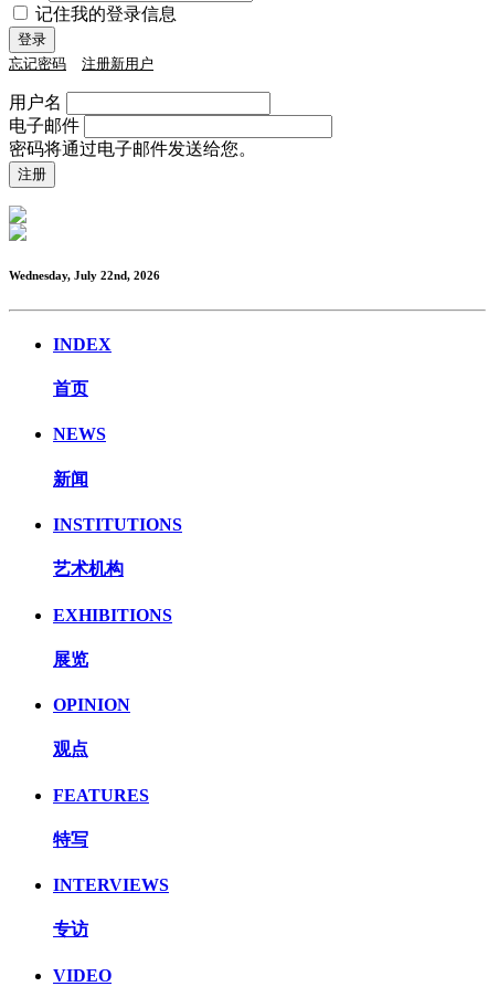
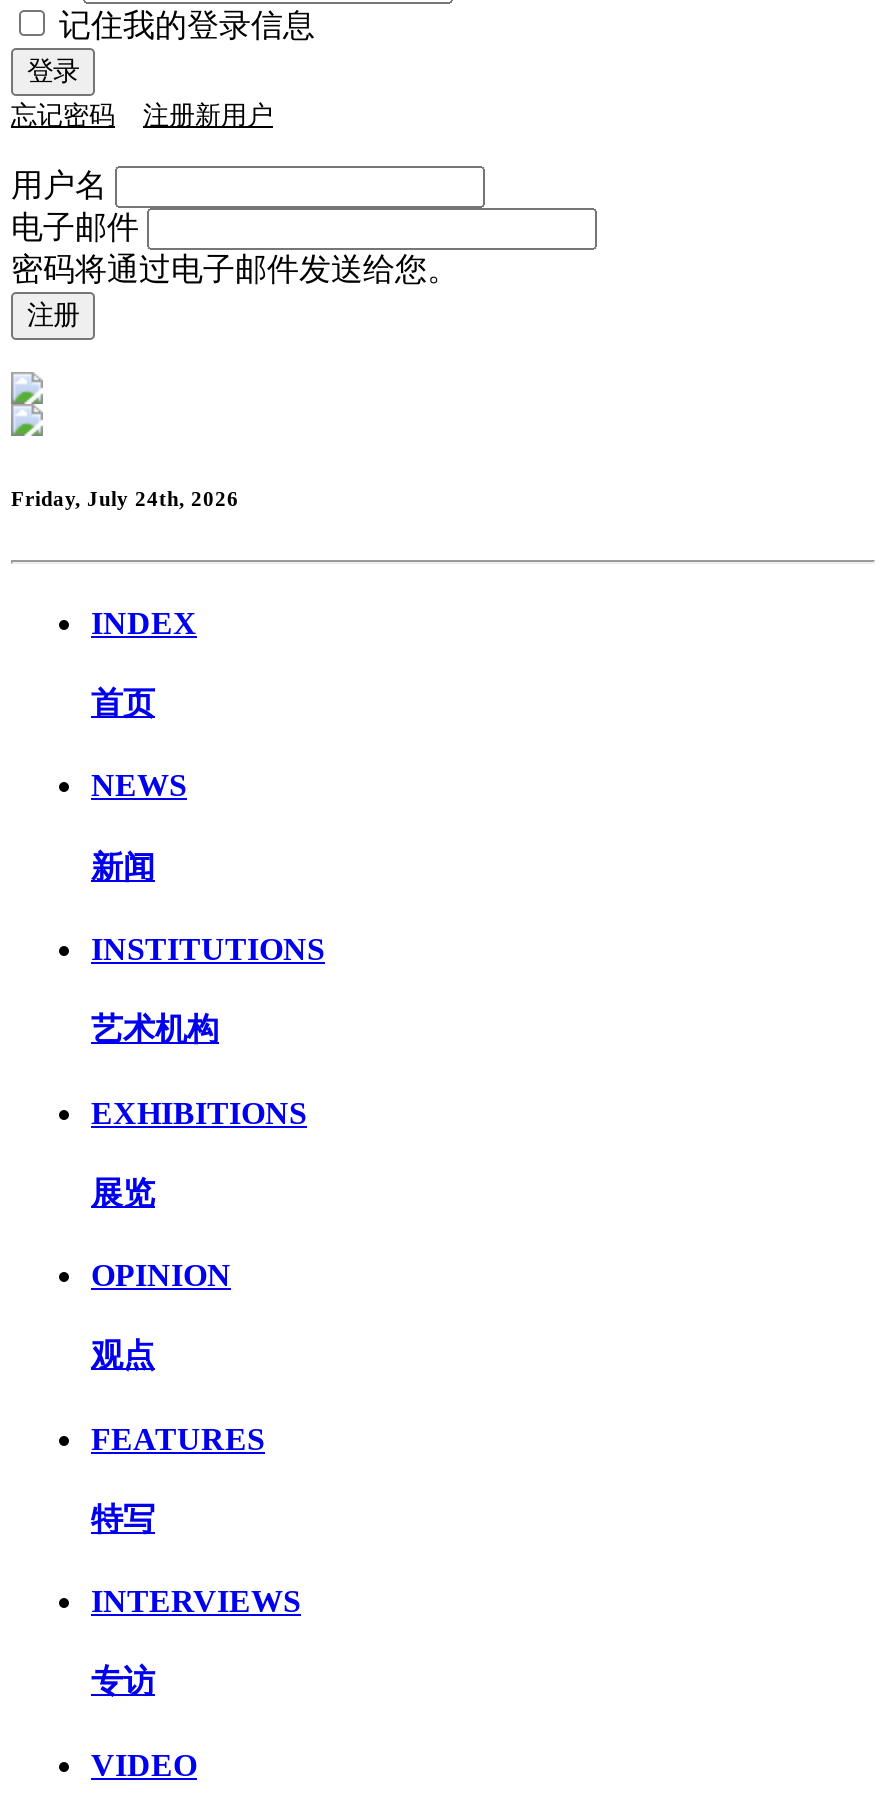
- Wednesday, July 22nd, 2026
+ Friday, July 24th, 2026
